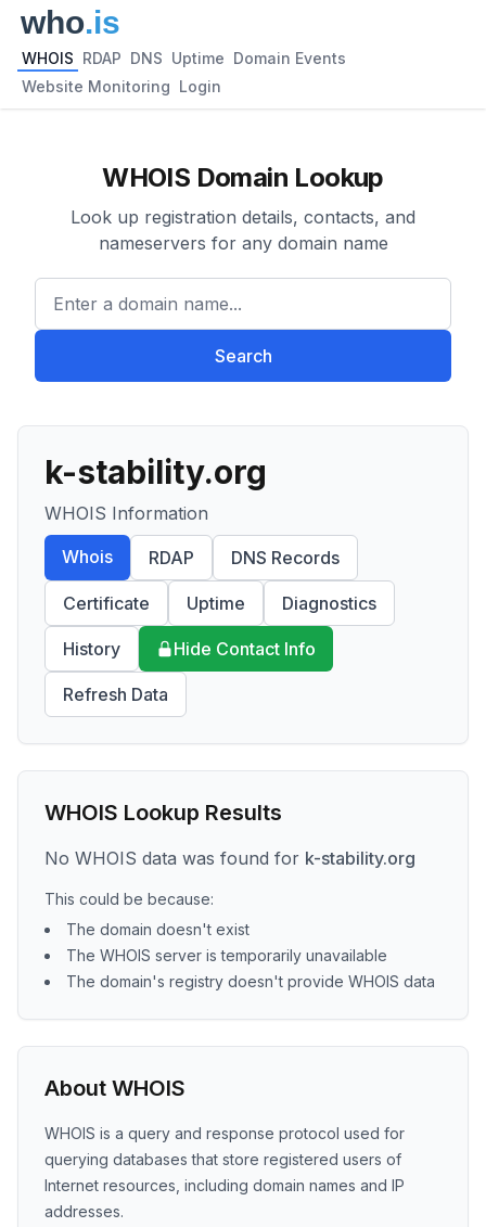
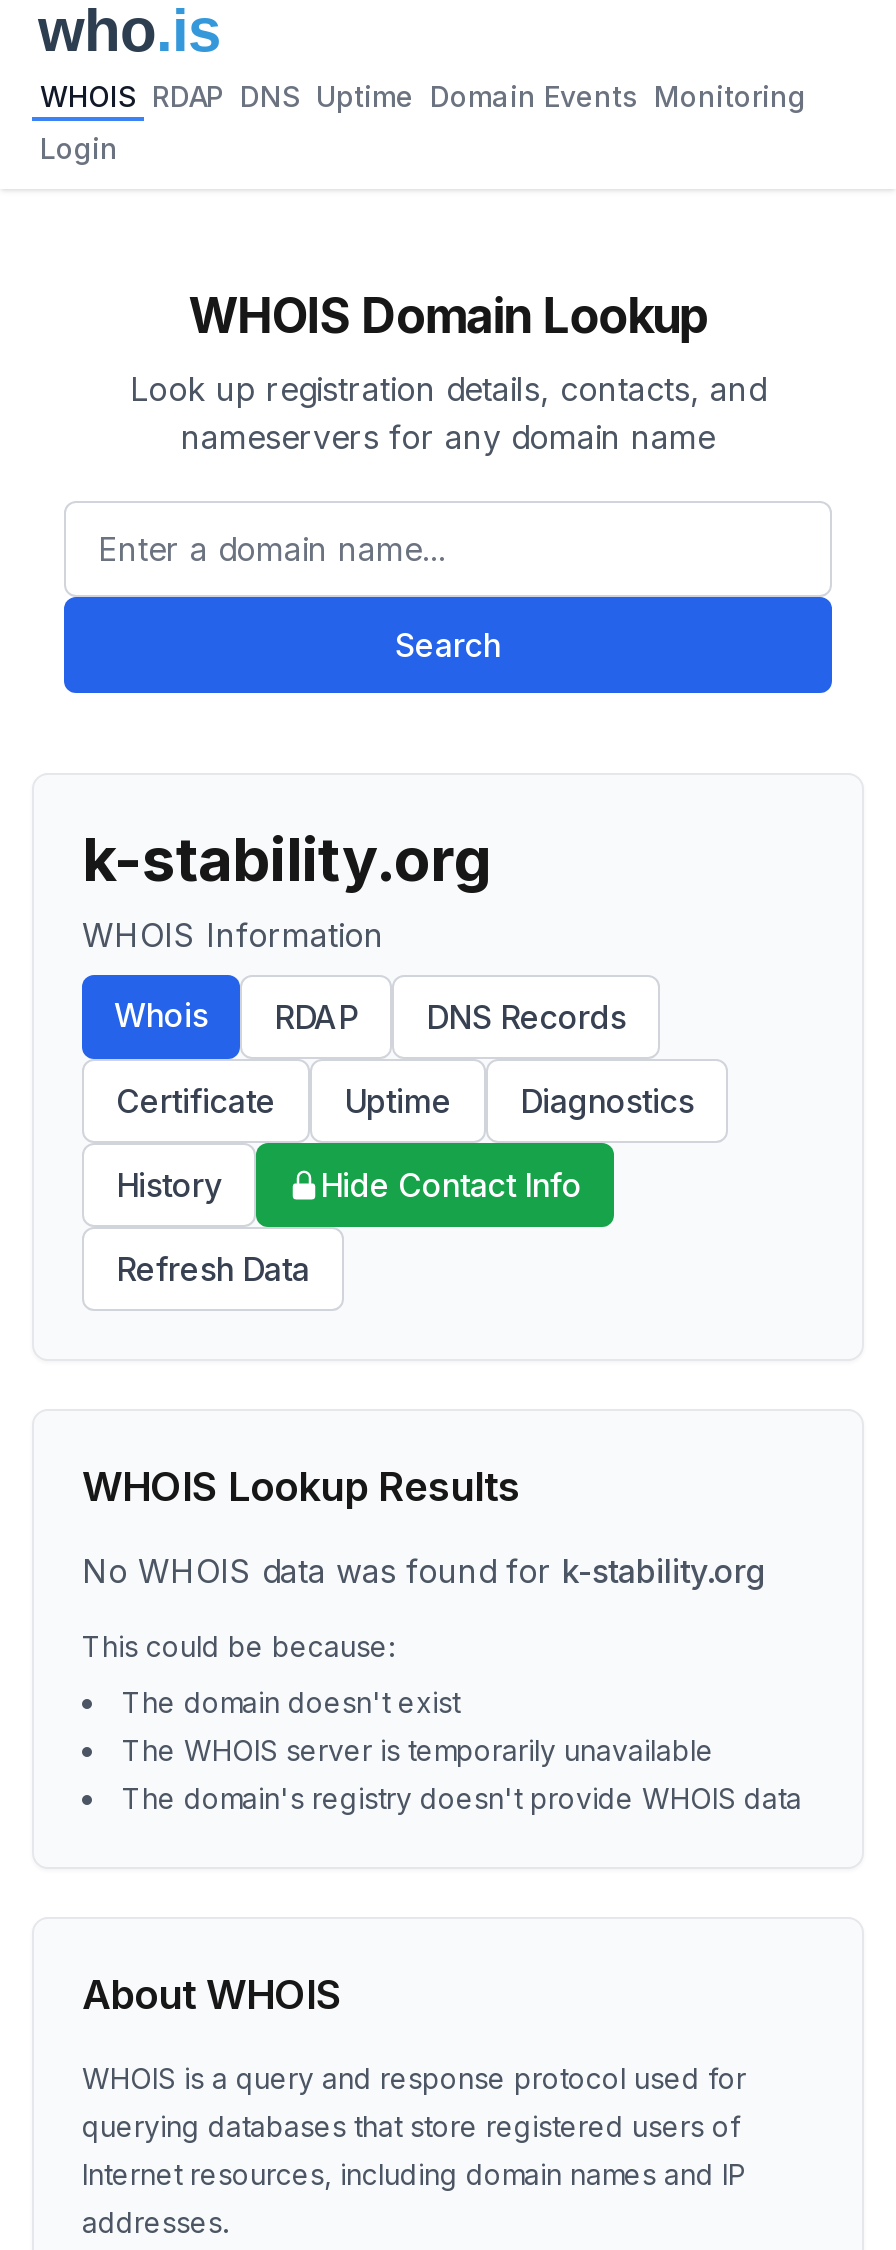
- WHOIS RDAP DNS Uptime Domain Events
+ WHOIS RDAP DNS Uptime Domain Events Monitoring

- Website Monitoring Login
+ Login
